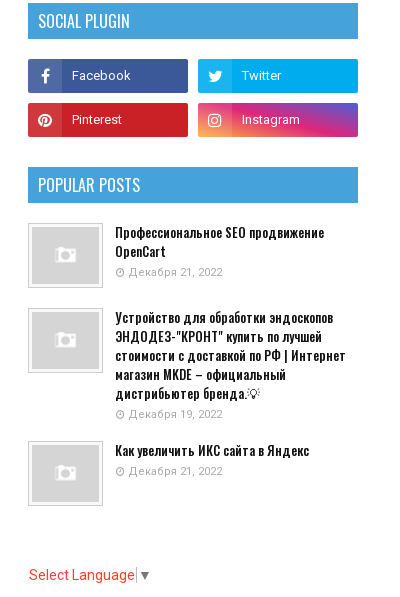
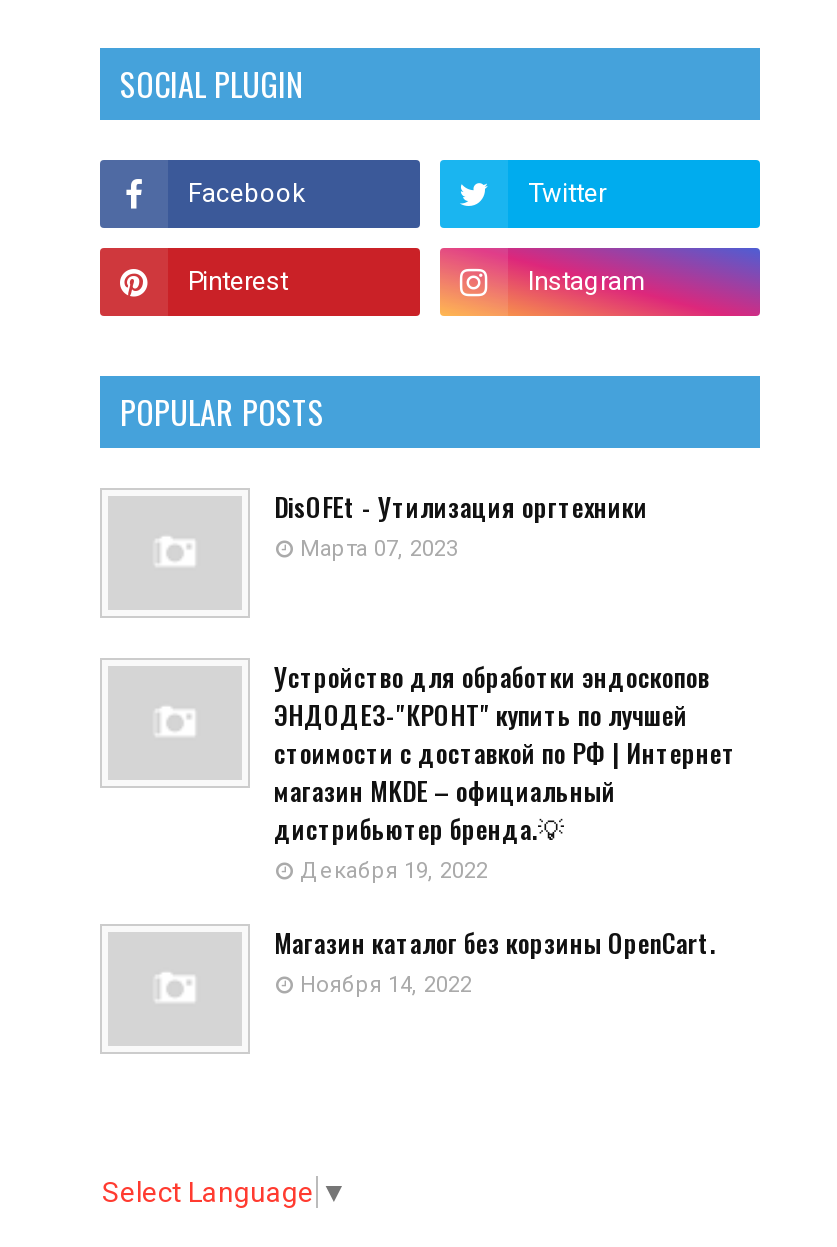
- Профессиональное SEO продвижение
- OpenCart
- Декабря 21, 2022
+ DisOFEt - Утилизация оргтехники
+ Марта 07, 2023

- Как увеличить ИКС сайта в Яндекс
- Декабря 21, 2022
+ Магазин каталог без корзины OpenCart.
+ Ноября 14, 2022
